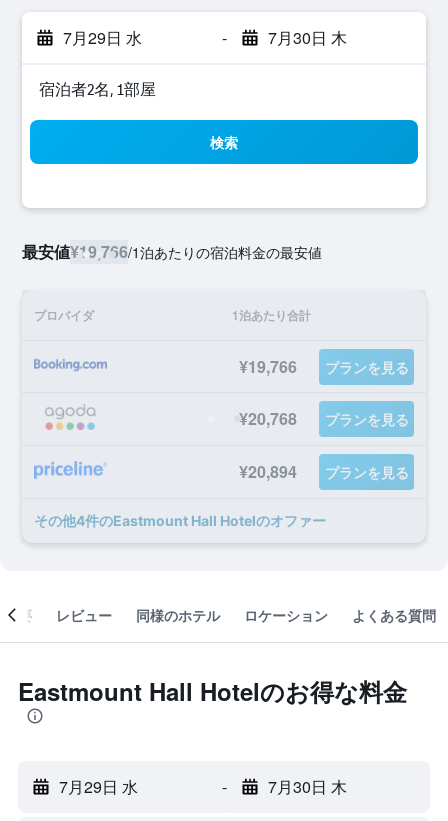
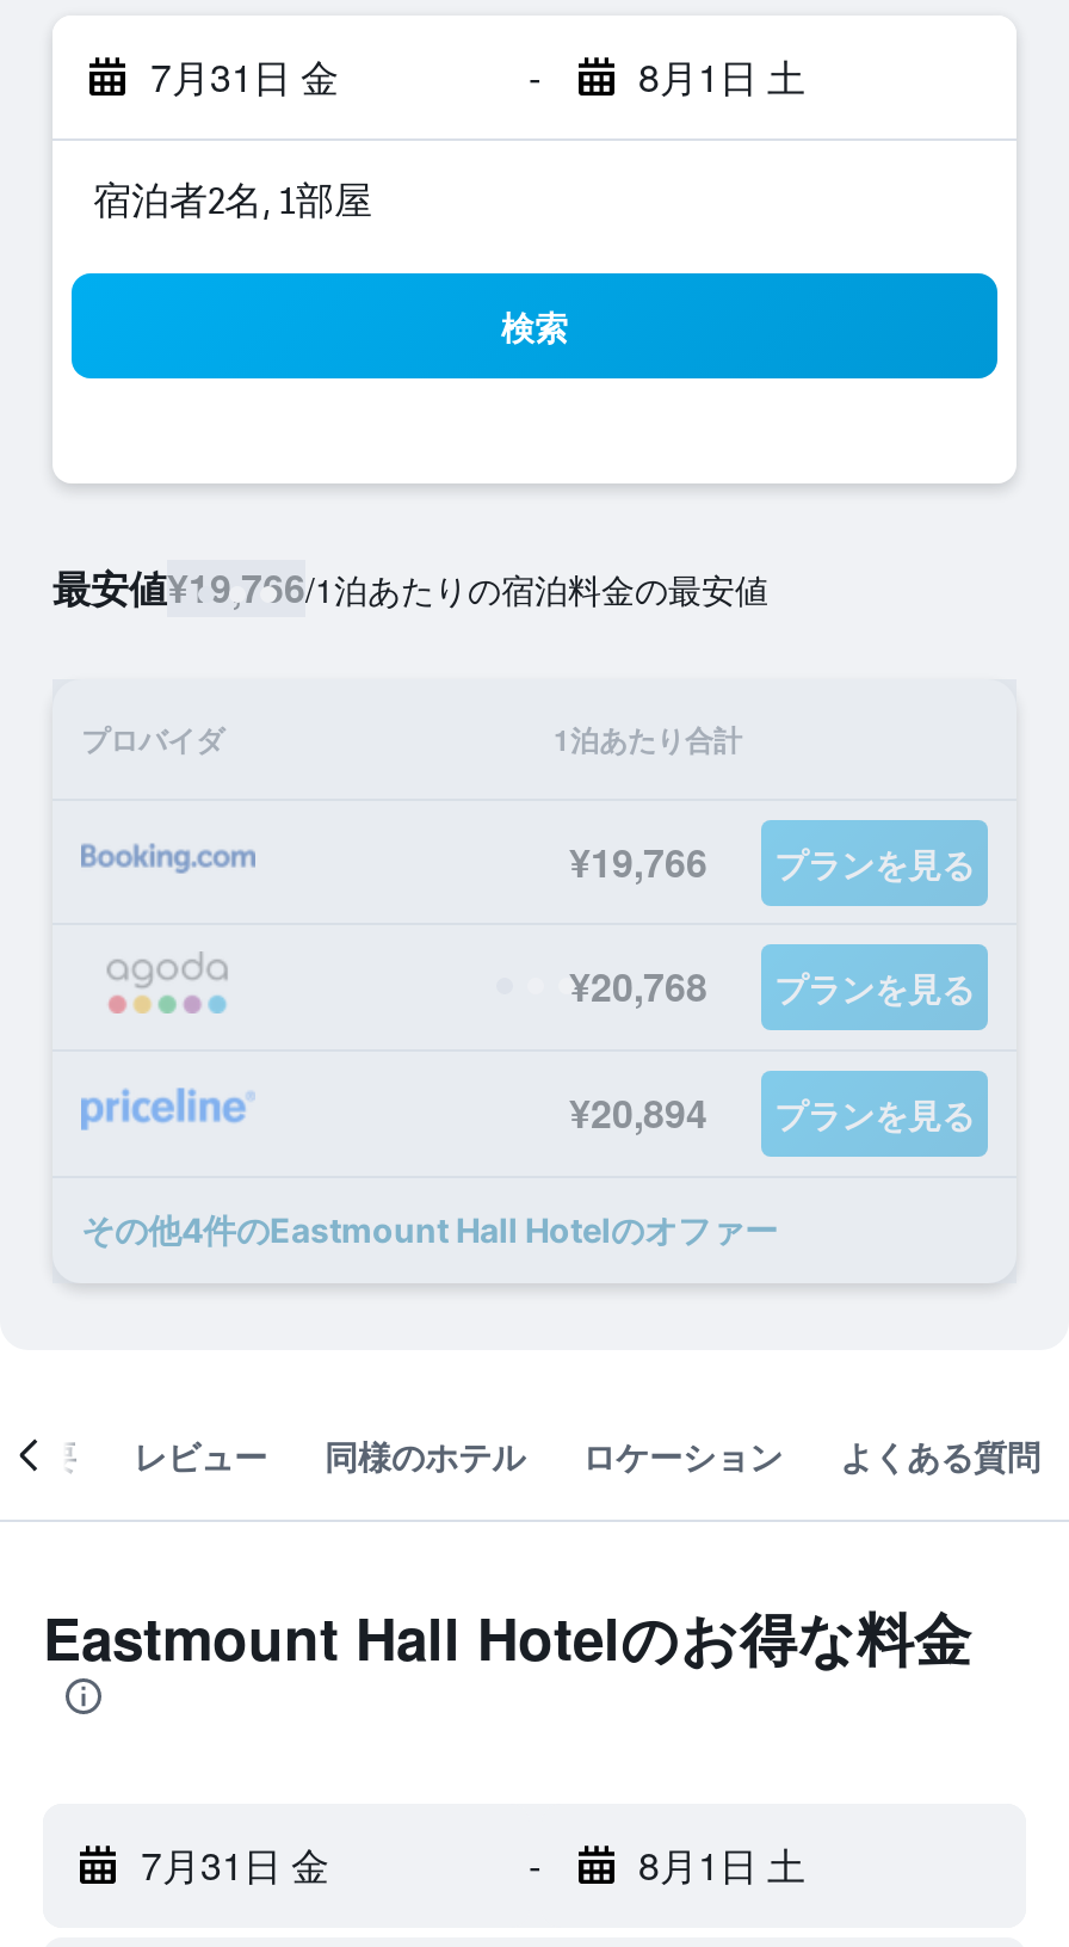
- 7月29日 水
+ 7月31日 金

- 7月30日 木
+ 8月1日 土

- 7月29日 水
+ 7月31日 金

- 7月30日 木
+ 8月1日 土
